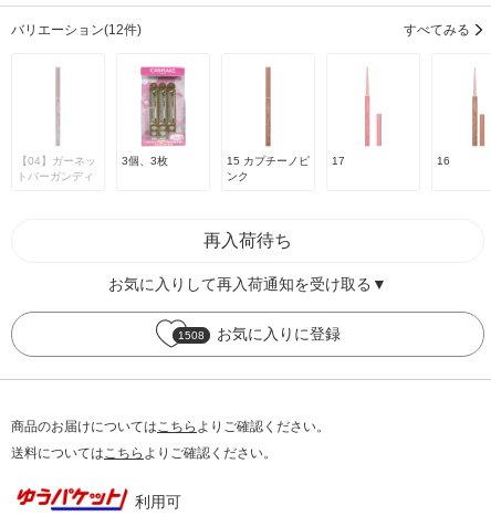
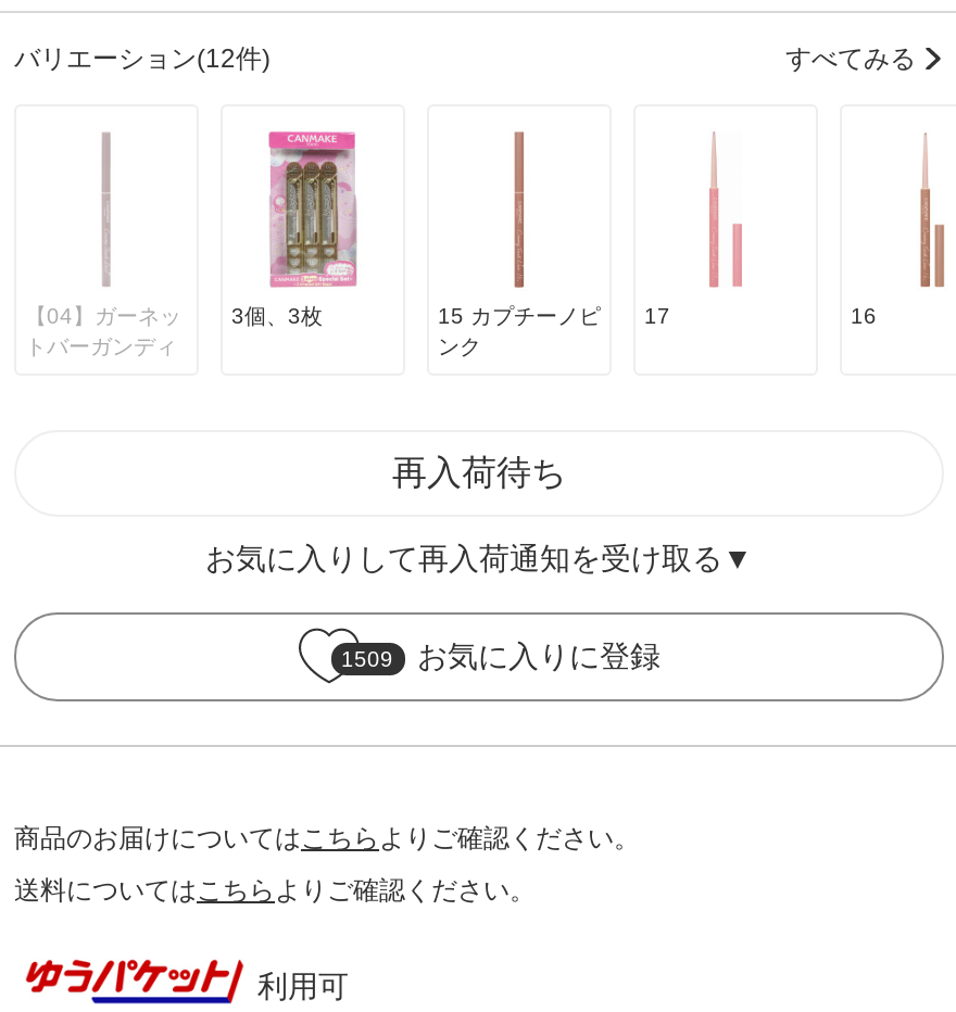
- 1508 お気に入りに登録
+ 1509 お気に入りに登録
